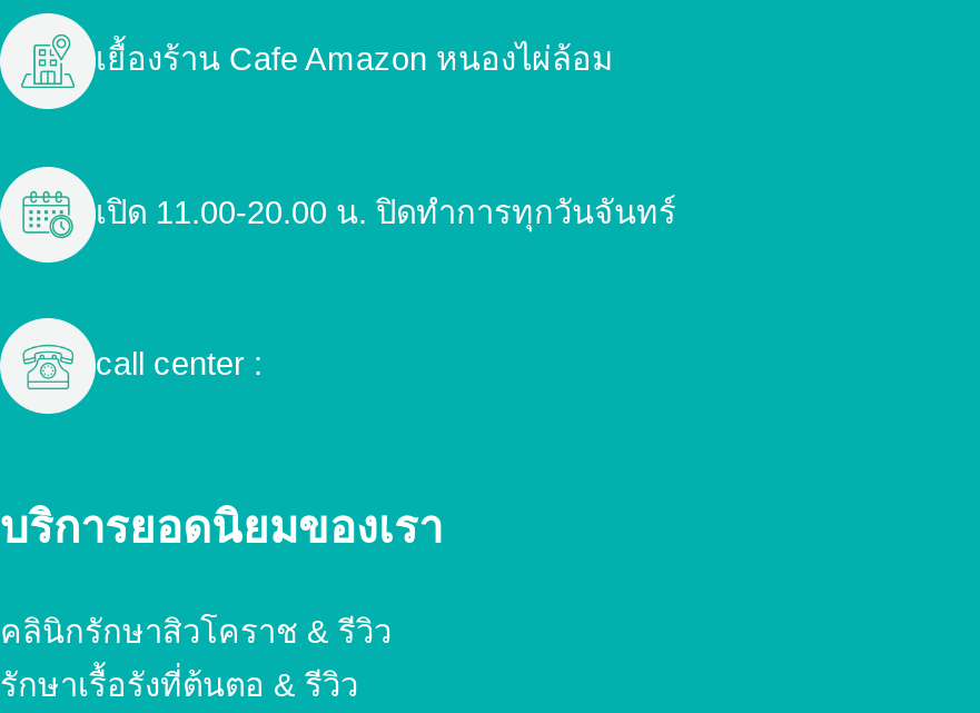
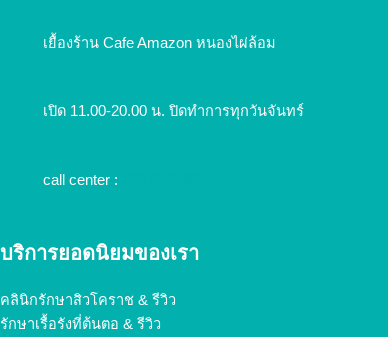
- [image]

- [image]

- [image]
